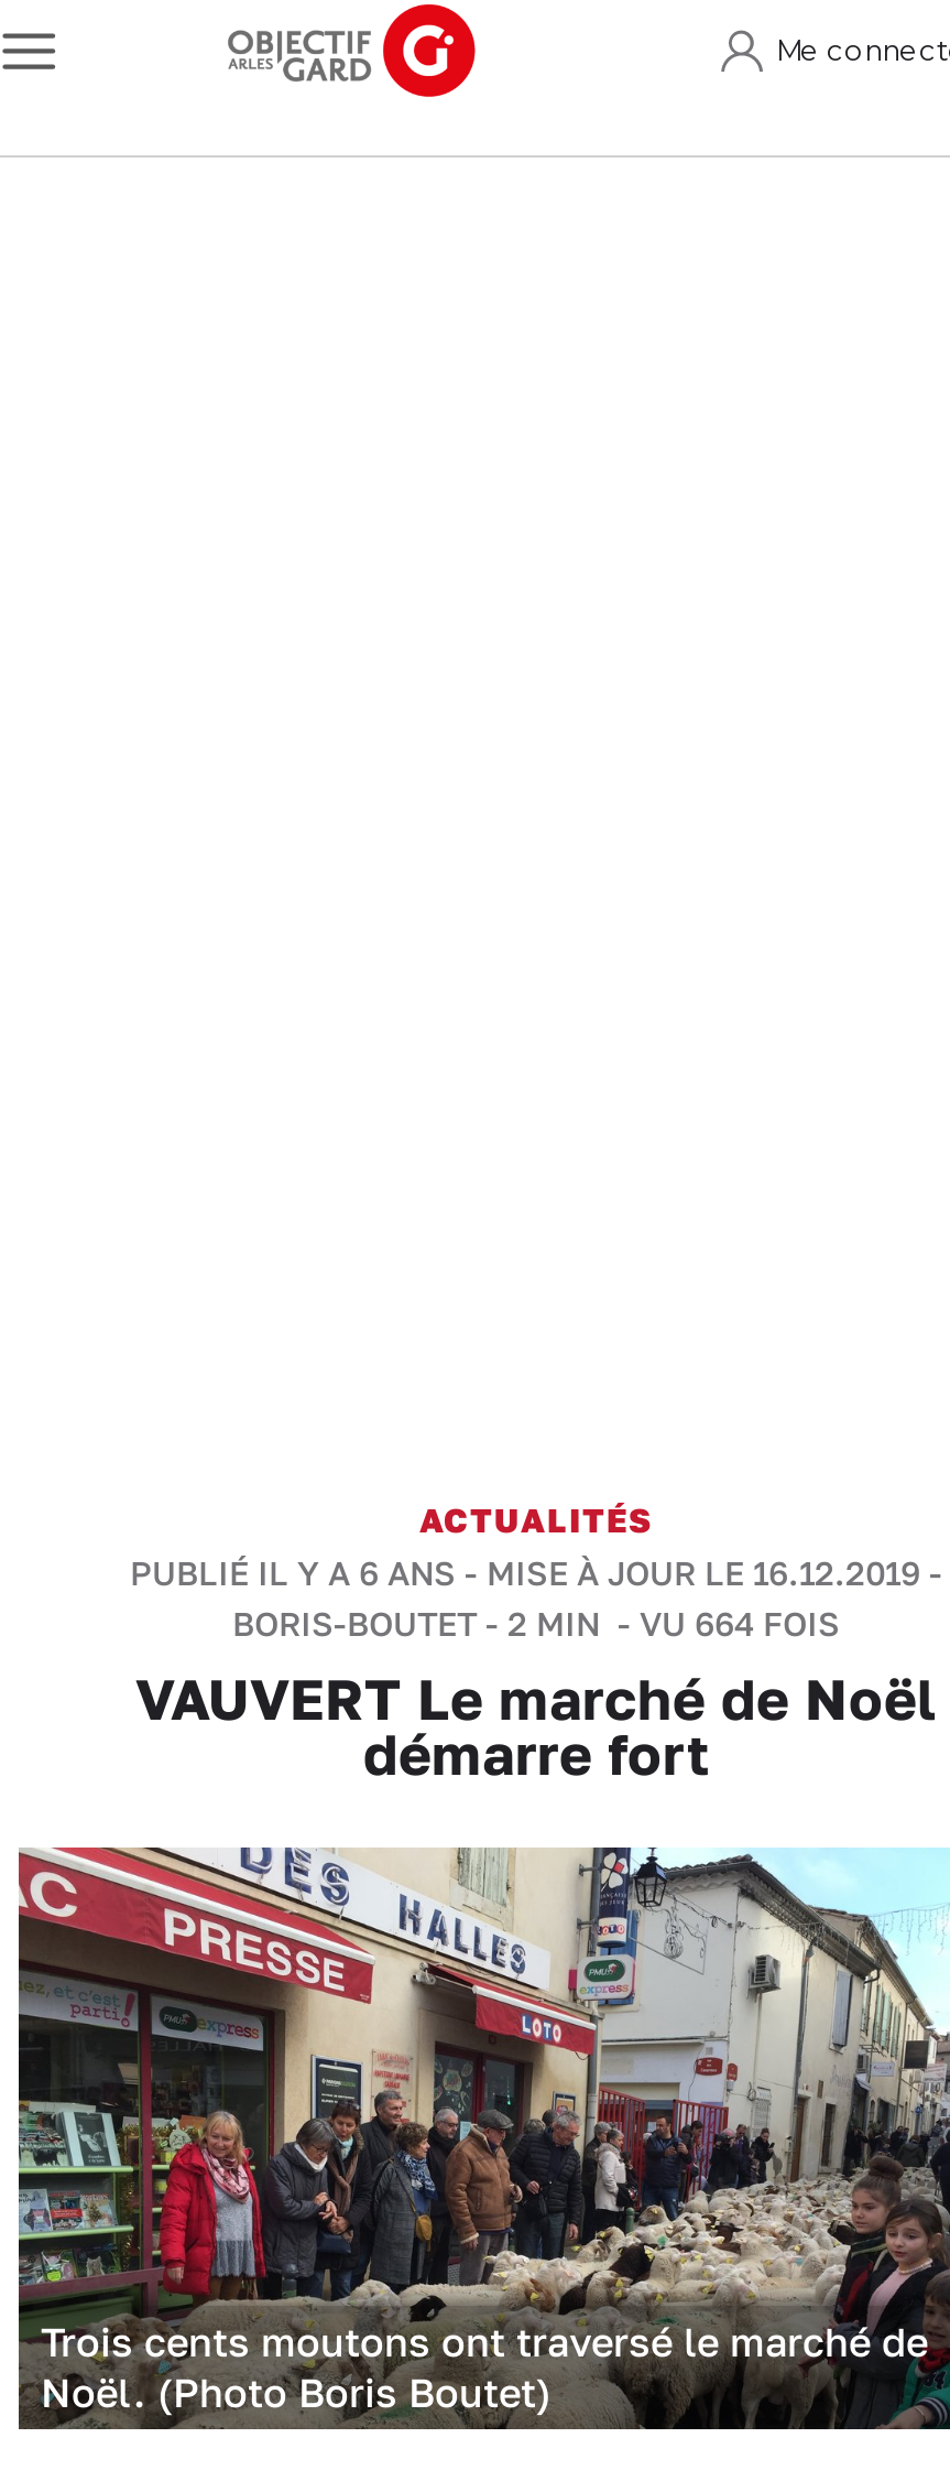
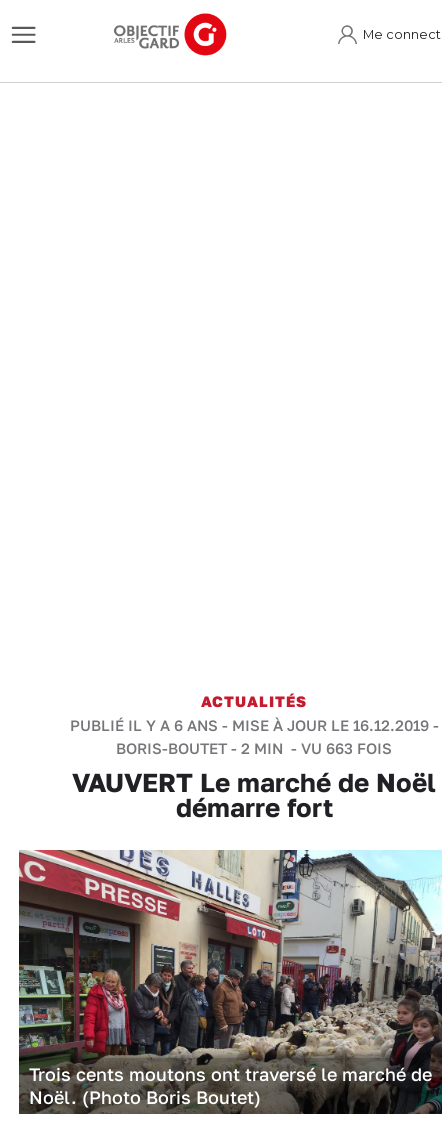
- BORIS-BOUTET - 2 MIN - VU 664 FOIS
+ BORIS-BOUTET - 2 MIN - VU 663 FOIS
